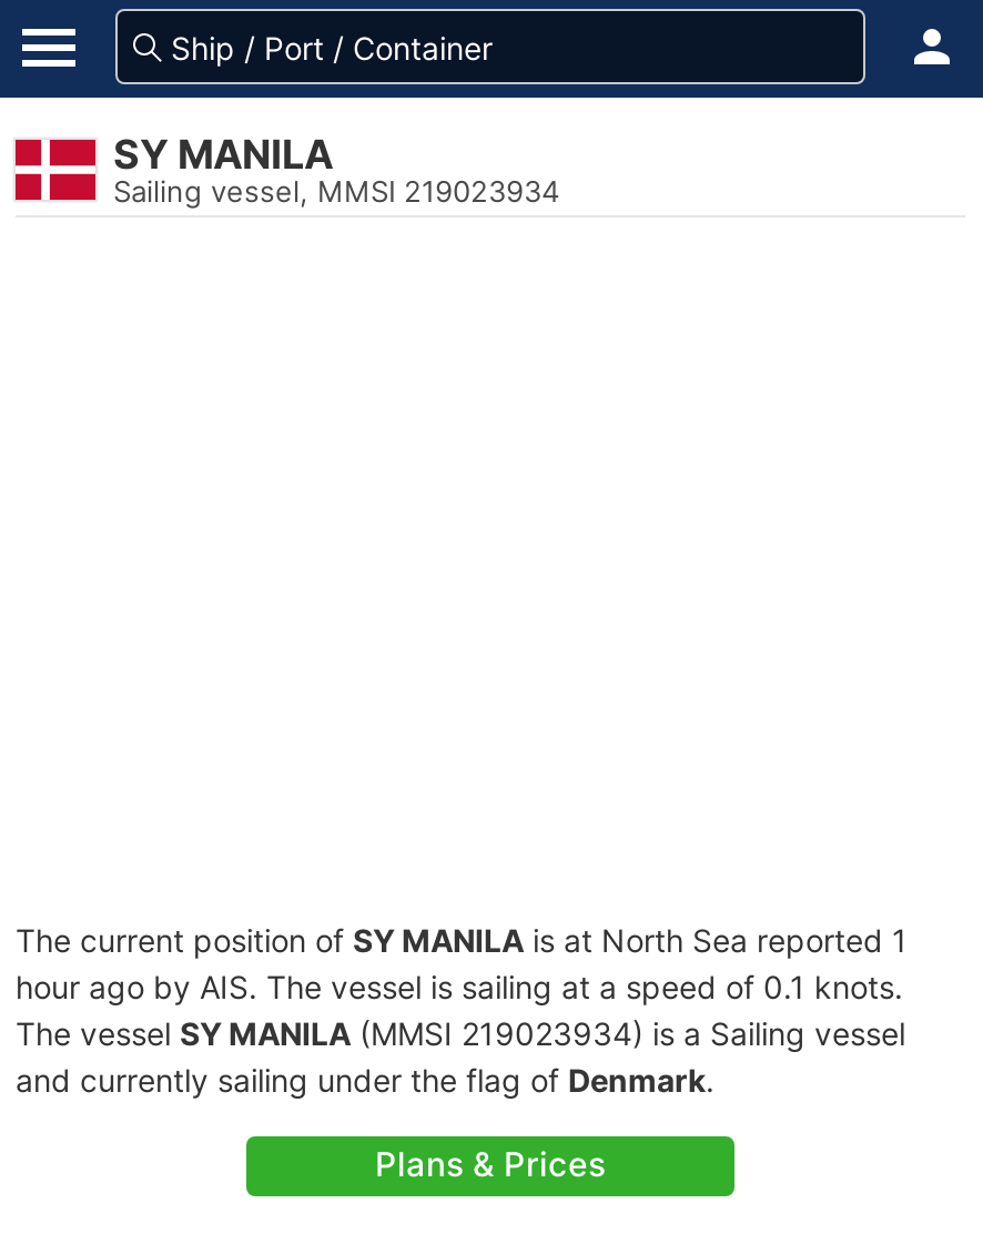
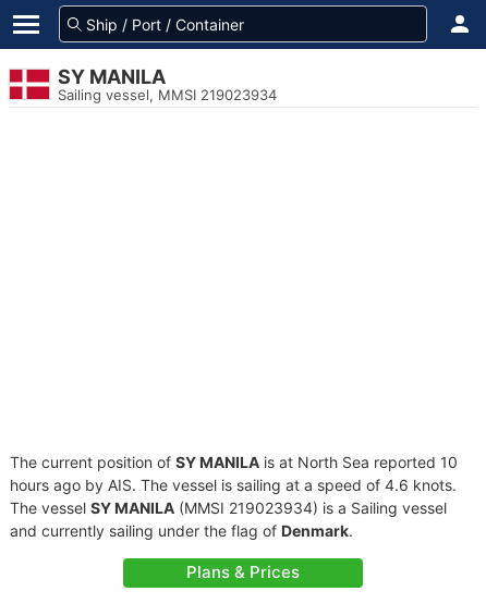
- The current position of SY MANILA is at North Sea reported 1
+ The current position of SY MANILA is at North Sea reported 10

- hour ago by AIS. The vessel is sailing at a speed of 0.1 knots.
+ hours ago by AIS. The vessel is sailing at a speed of 4.6 knots.
